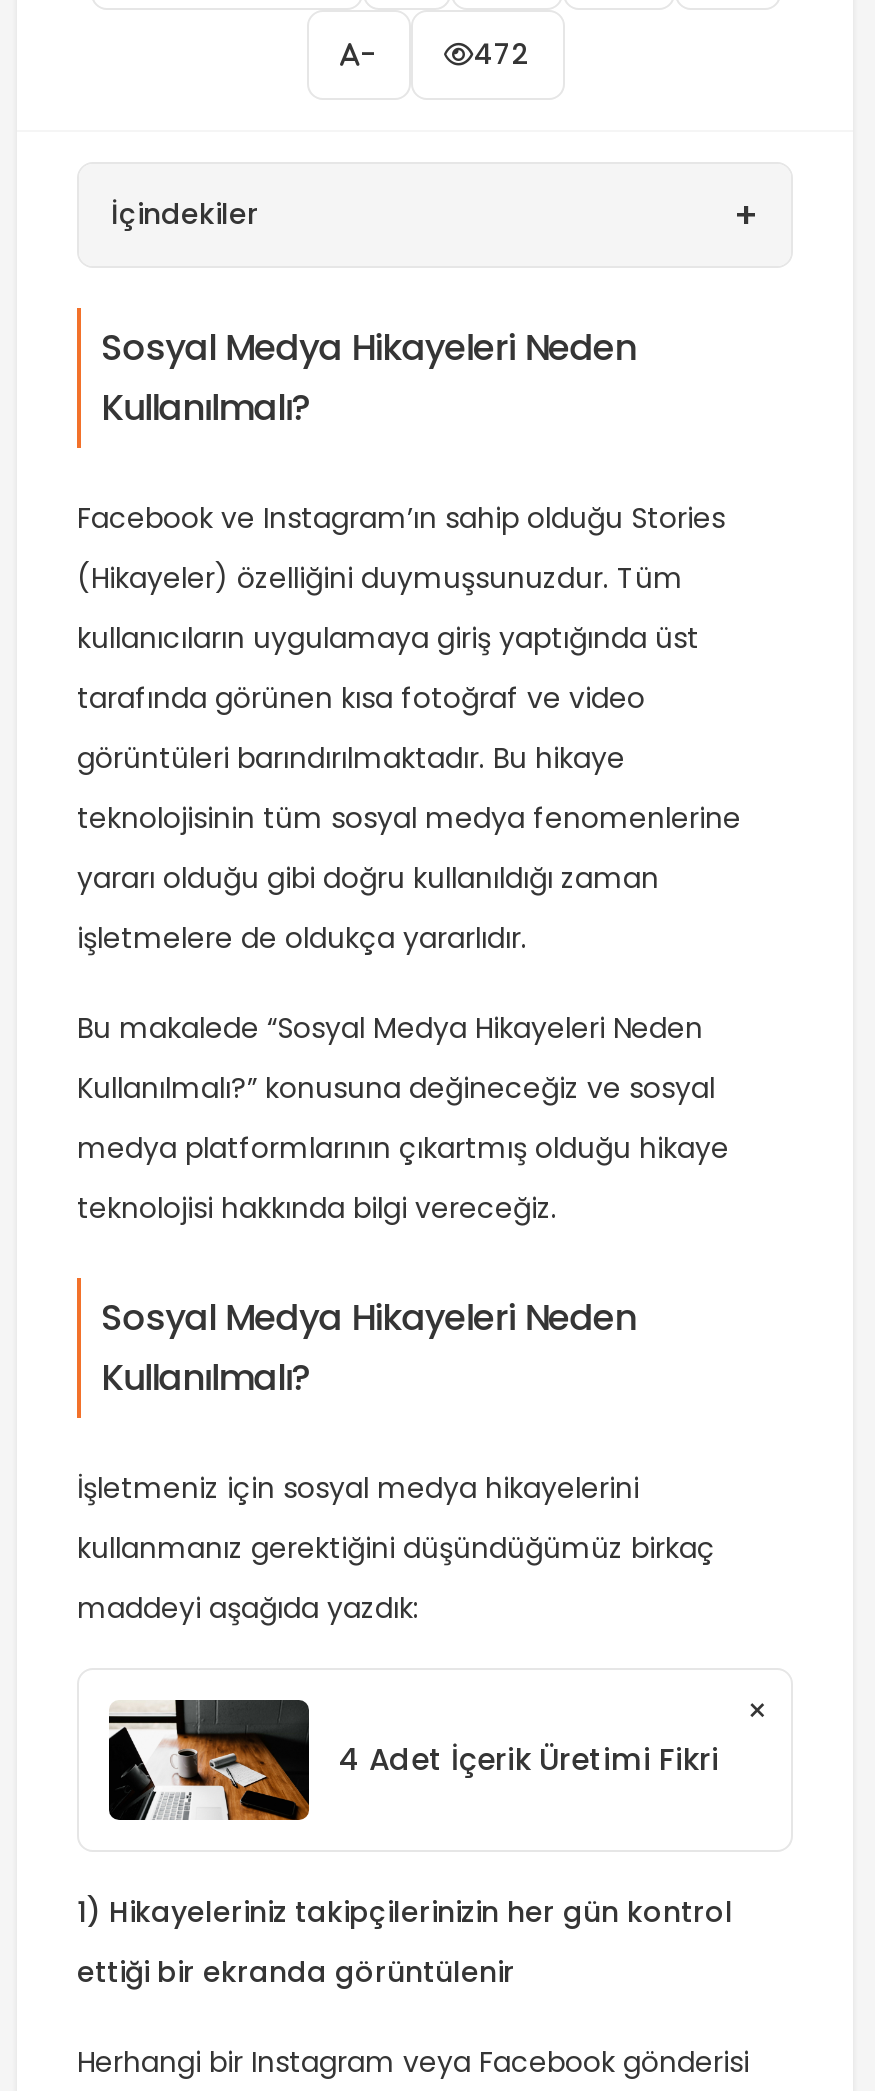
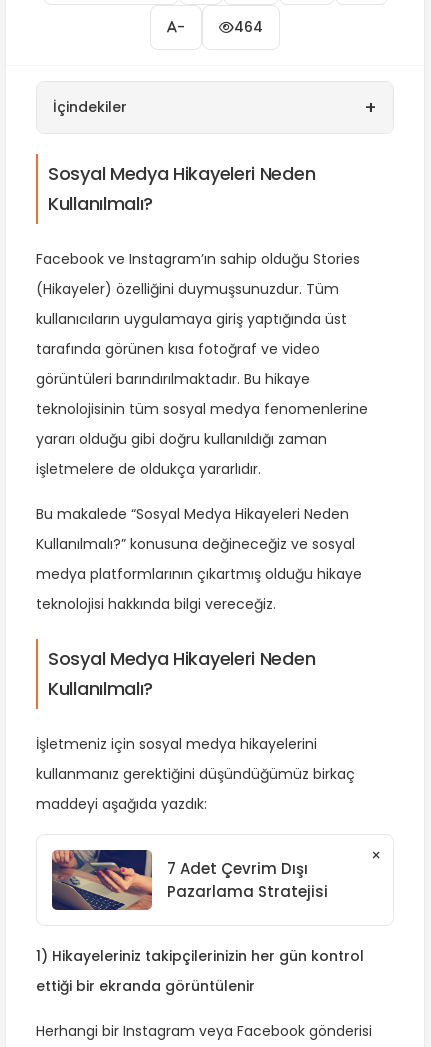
- 472
+ 464

- [image]
- 4 Adet İçerik Üretimi Fikri
+ [image]
+ 7 Adet Çevrim Dışı
+ Pazarlama Stratejisi
